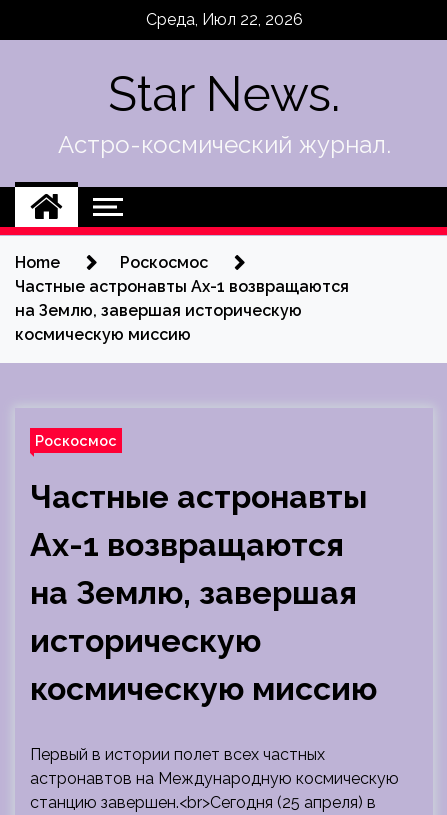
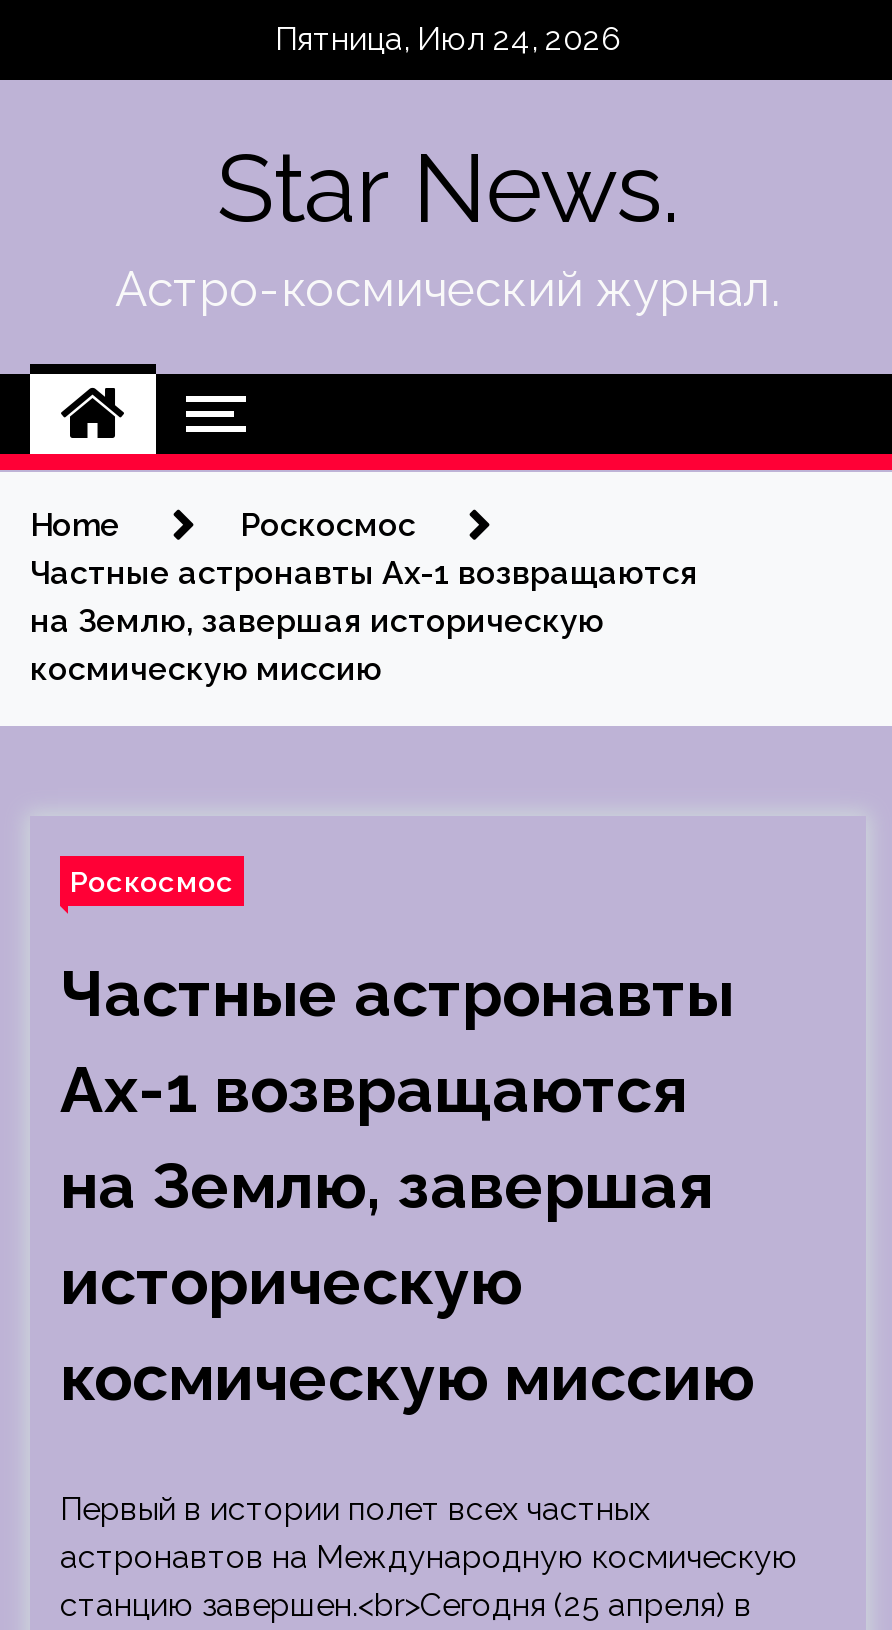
- Среда, Июл 22, 2026
+ Пятница, Июл 24, 2026
